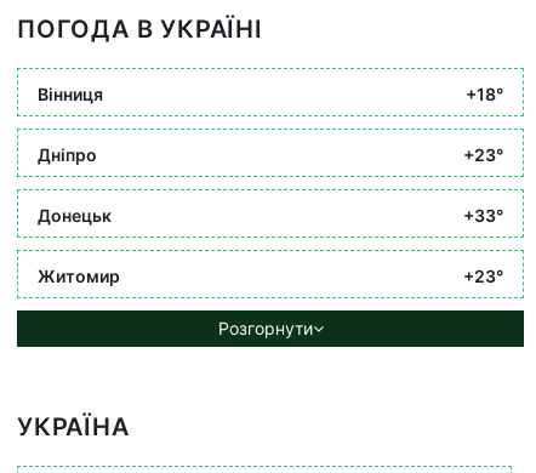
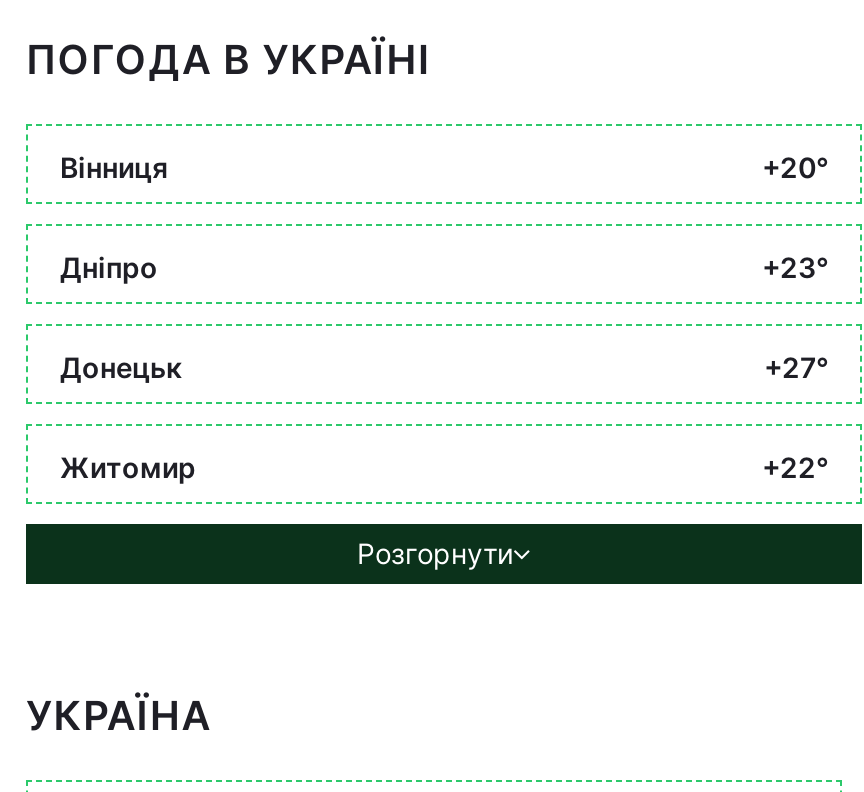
- +18°
+ +20°

- +33°
+ +27°

- +23°
+ +22°
